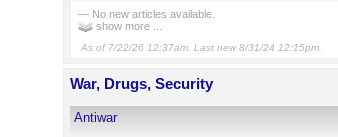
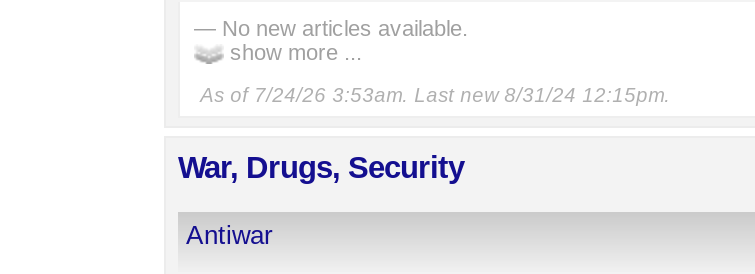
- As of 7/22/26 12:37am. Last new 8/31/24 12:15pm.
+ As of 7/24/26 3:53am. Last new 8/31/24 12:15pm.
